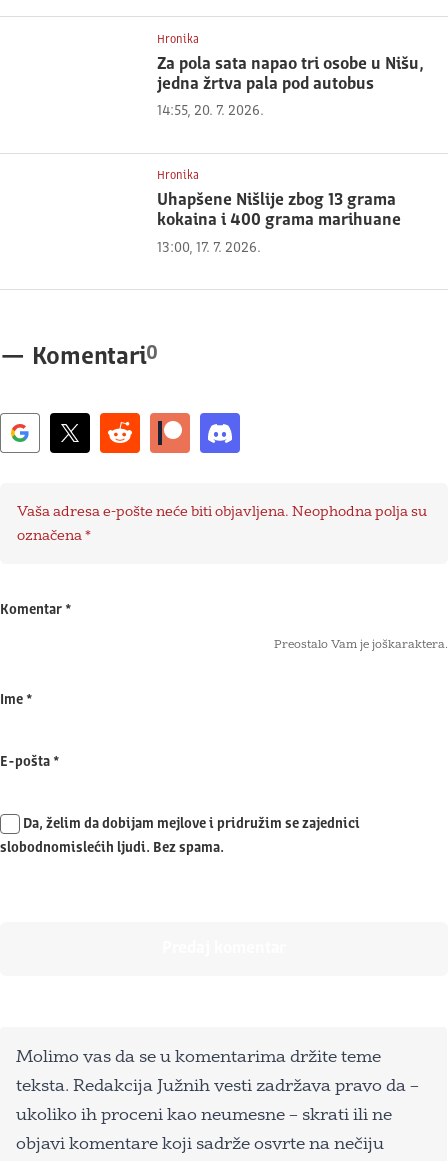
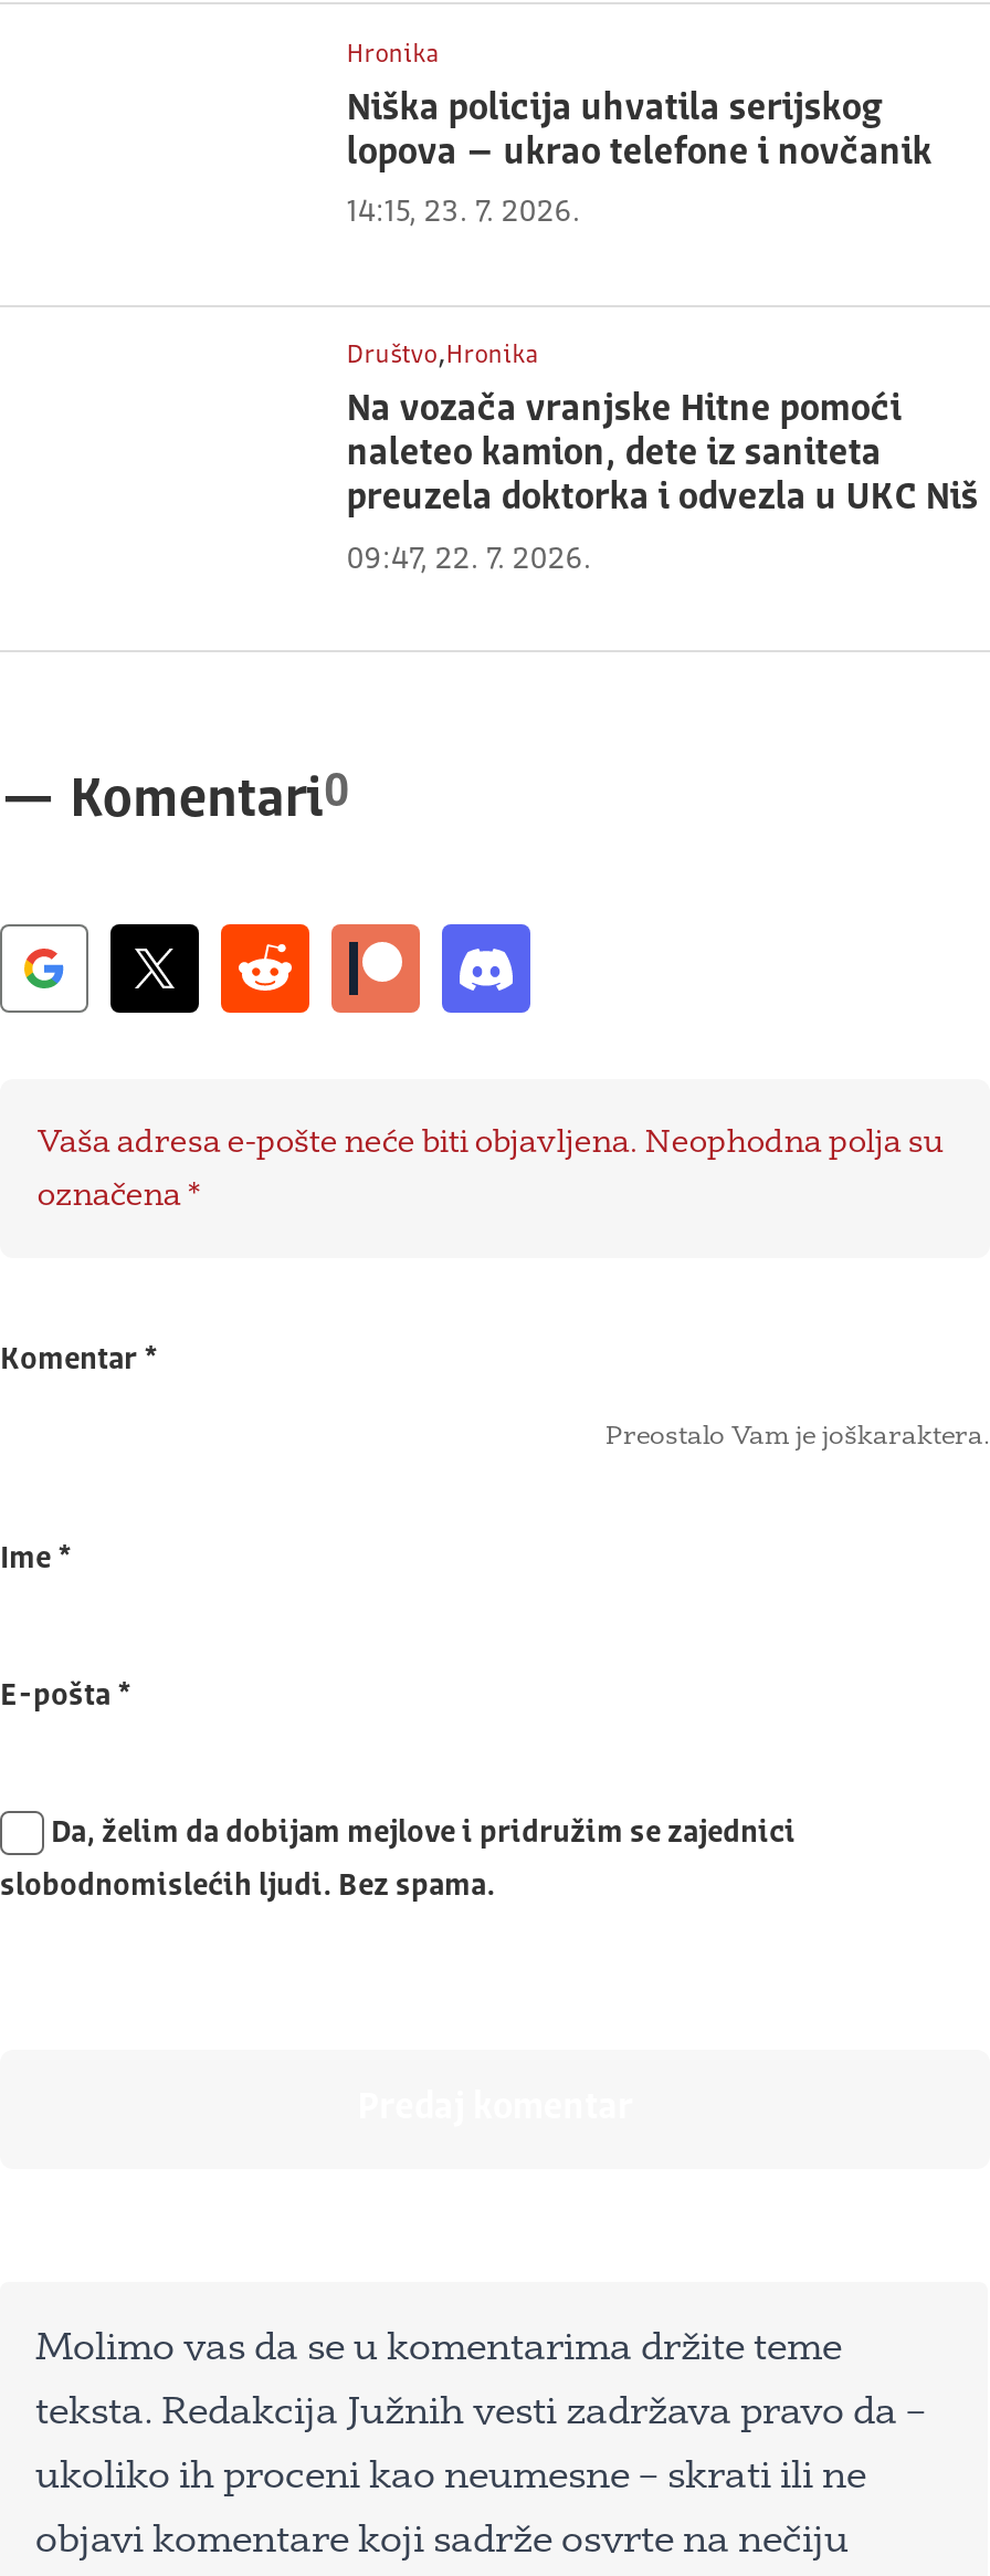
- Za pola sata napao tri osobe u Nišu,
- jedna žrtva pala pod autobus
+ Niška policija uhvatila serijskog
+ lopova – ukrao telefone i novčanik

- 14:55, 20. 7. 2026.
+ 14:15, 23. 7. 2026.

- Hronika
+ Društvo,Hronika

- Uhapšene Nišlije zbog 13 grama
- kokaina i 400 grama marihuane
+ Na vozača vranjske Hitne pomoći
+ naleteo kamion, dete iz saniteta
+ preuzela doktorka i odvezla u UKC Niš

- 13:00, 17. 7. 2026.
+ 09:47, 22. 7. 2026.
